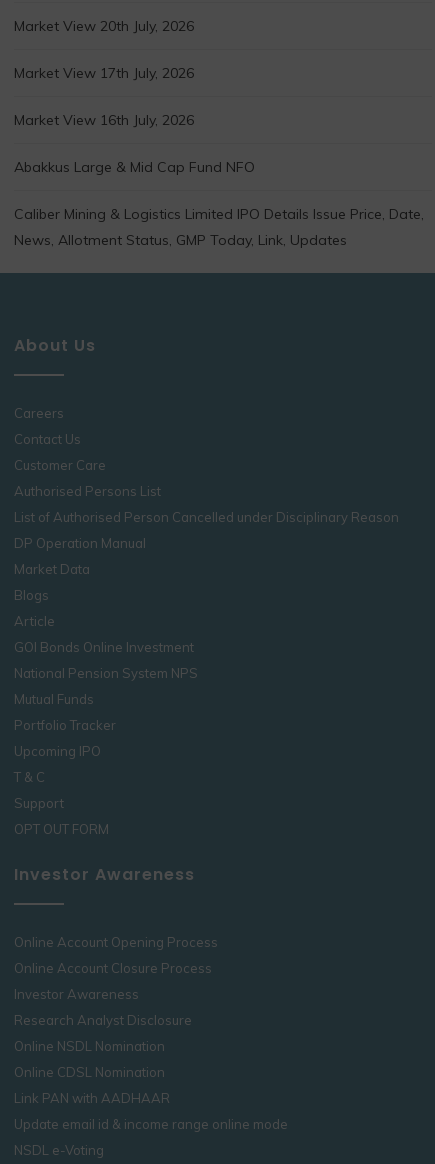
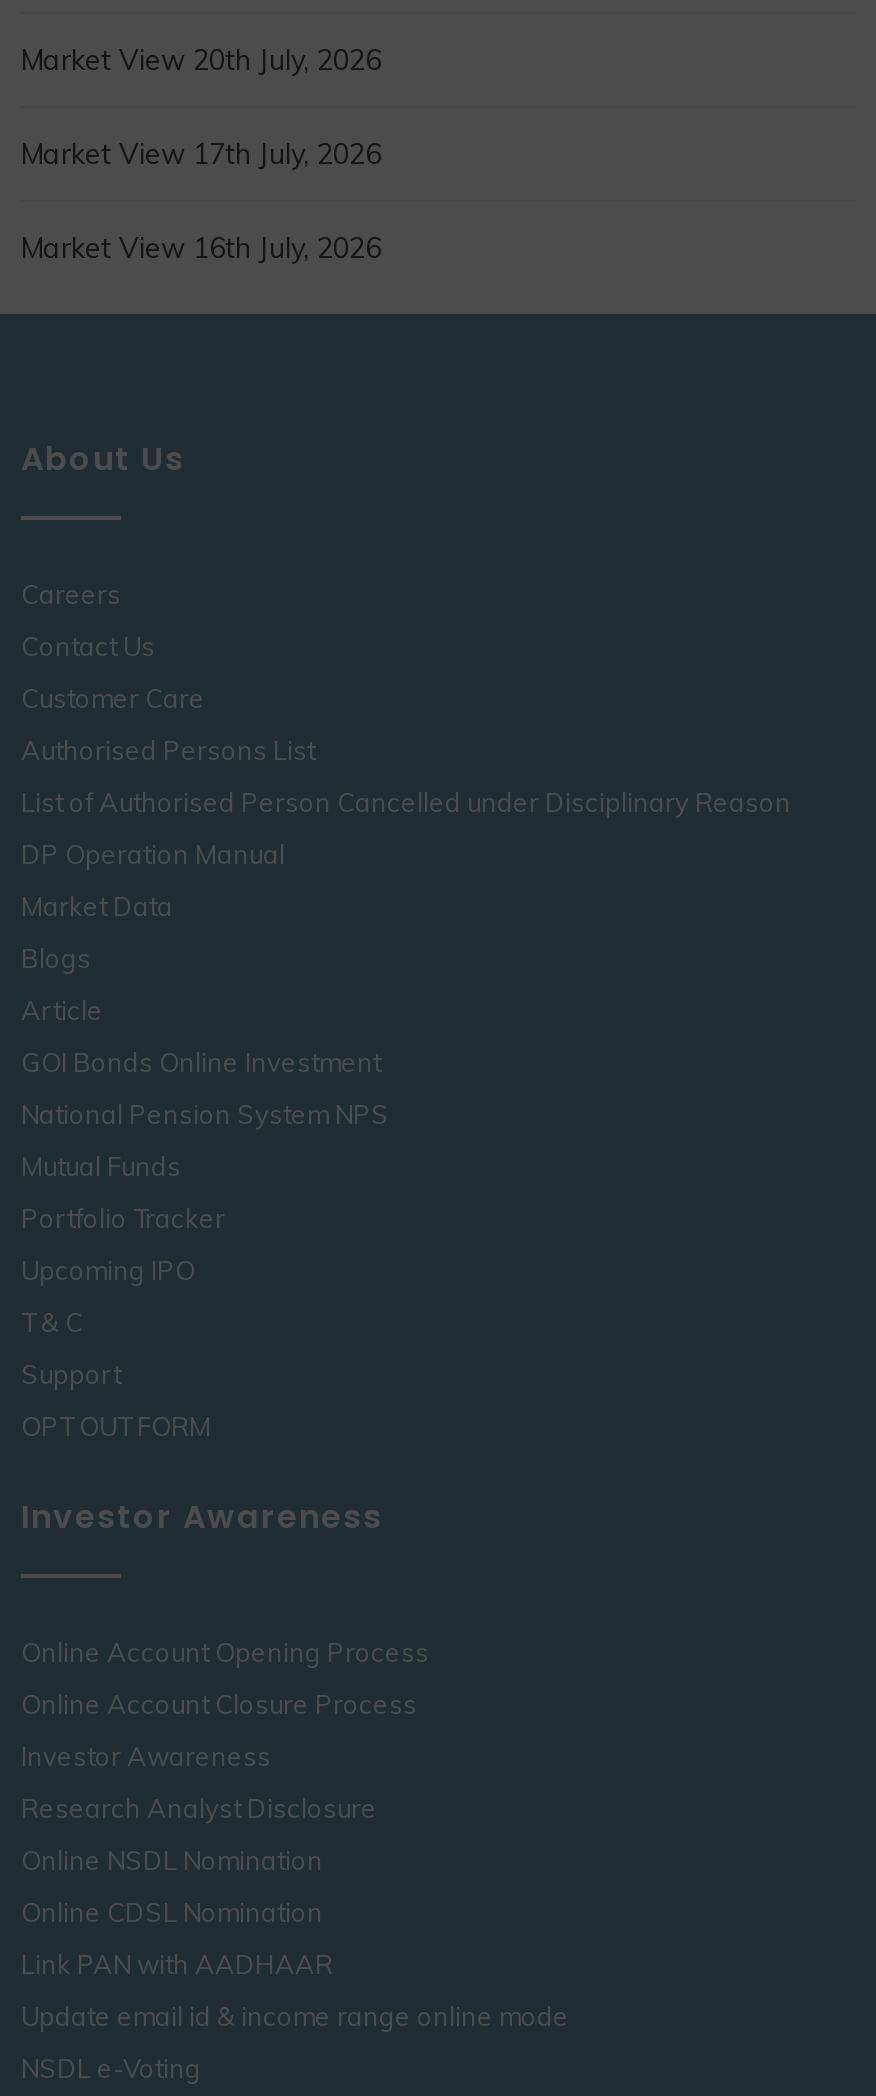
- Abakkus Large & Mid Cap Fund NFO
- Caliber Mining & Logistics Limited IPO Details Issue Price, Date,
- News, Allotment Status, GMP Today, Link, Updates
